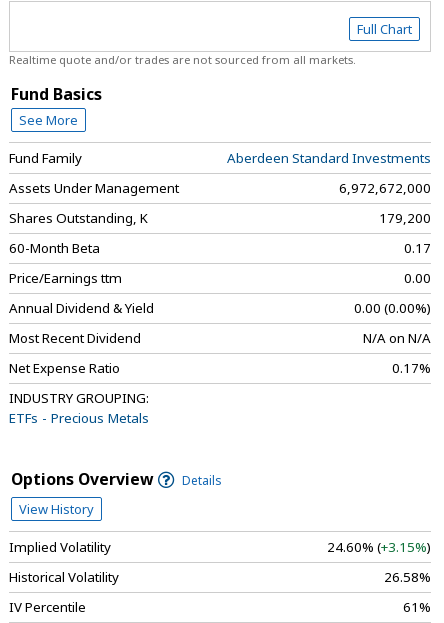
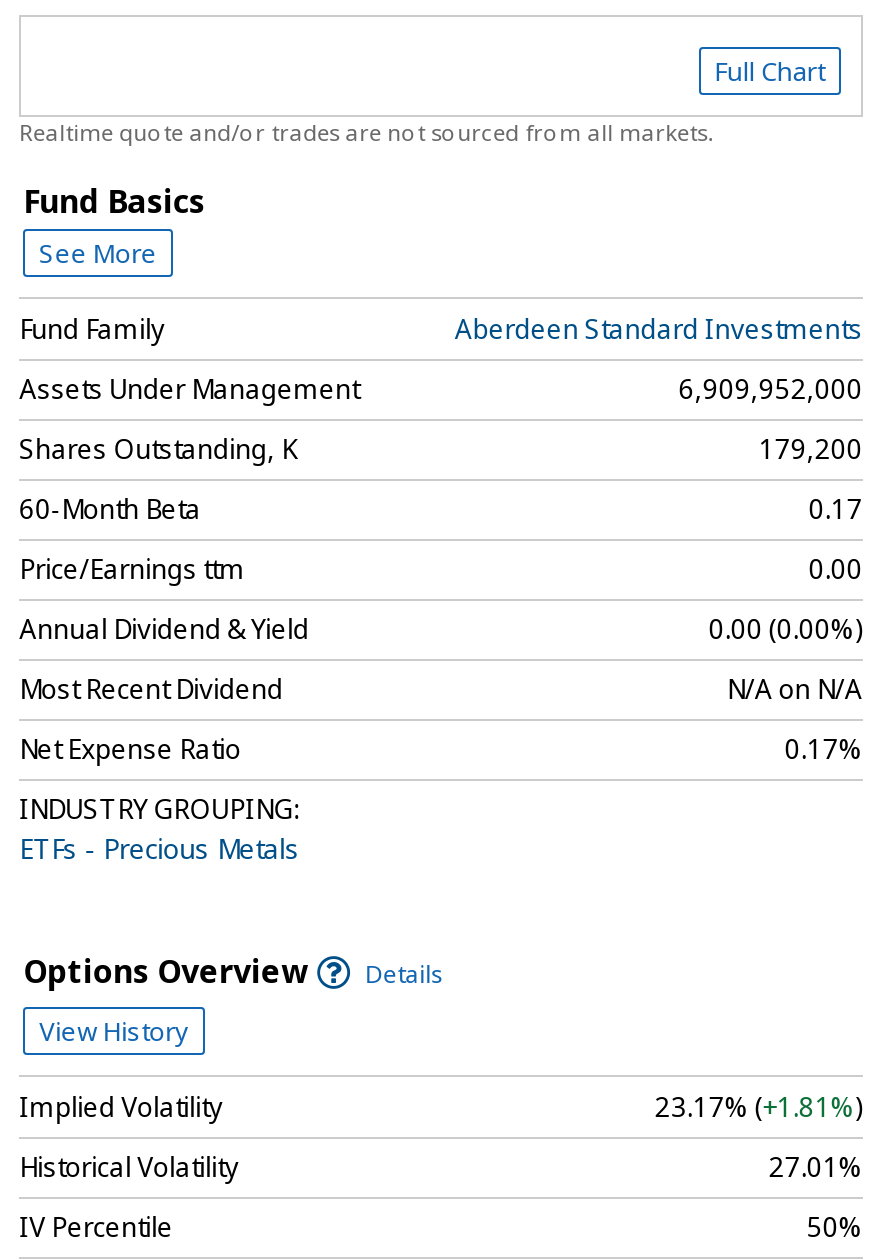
- 6,972,672,000
+ 6,909,952,000

- 24.60% (+3.15%)
+ 23.17% (+1.81%)

- 26.58%
+ 27.01%

- 61%
+ 50%
